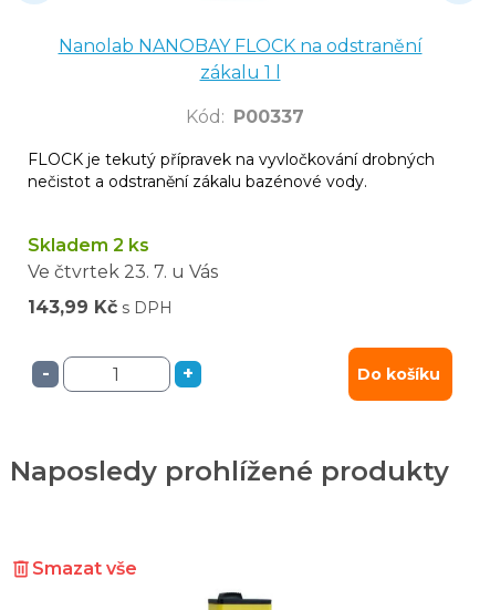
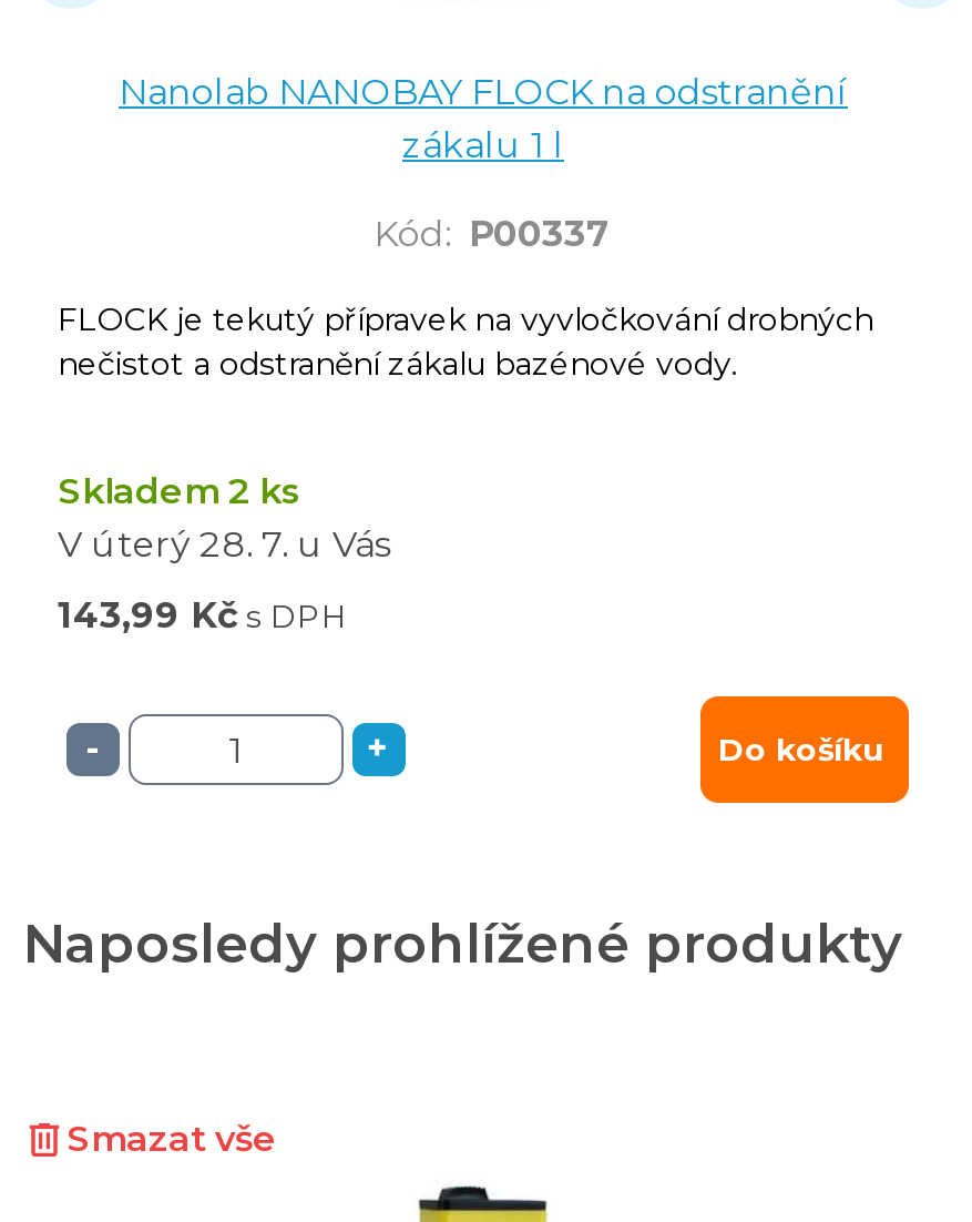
- Ve čtvrtek 23. 7. u Vás
+ V úterý 28. 7. u Vás
